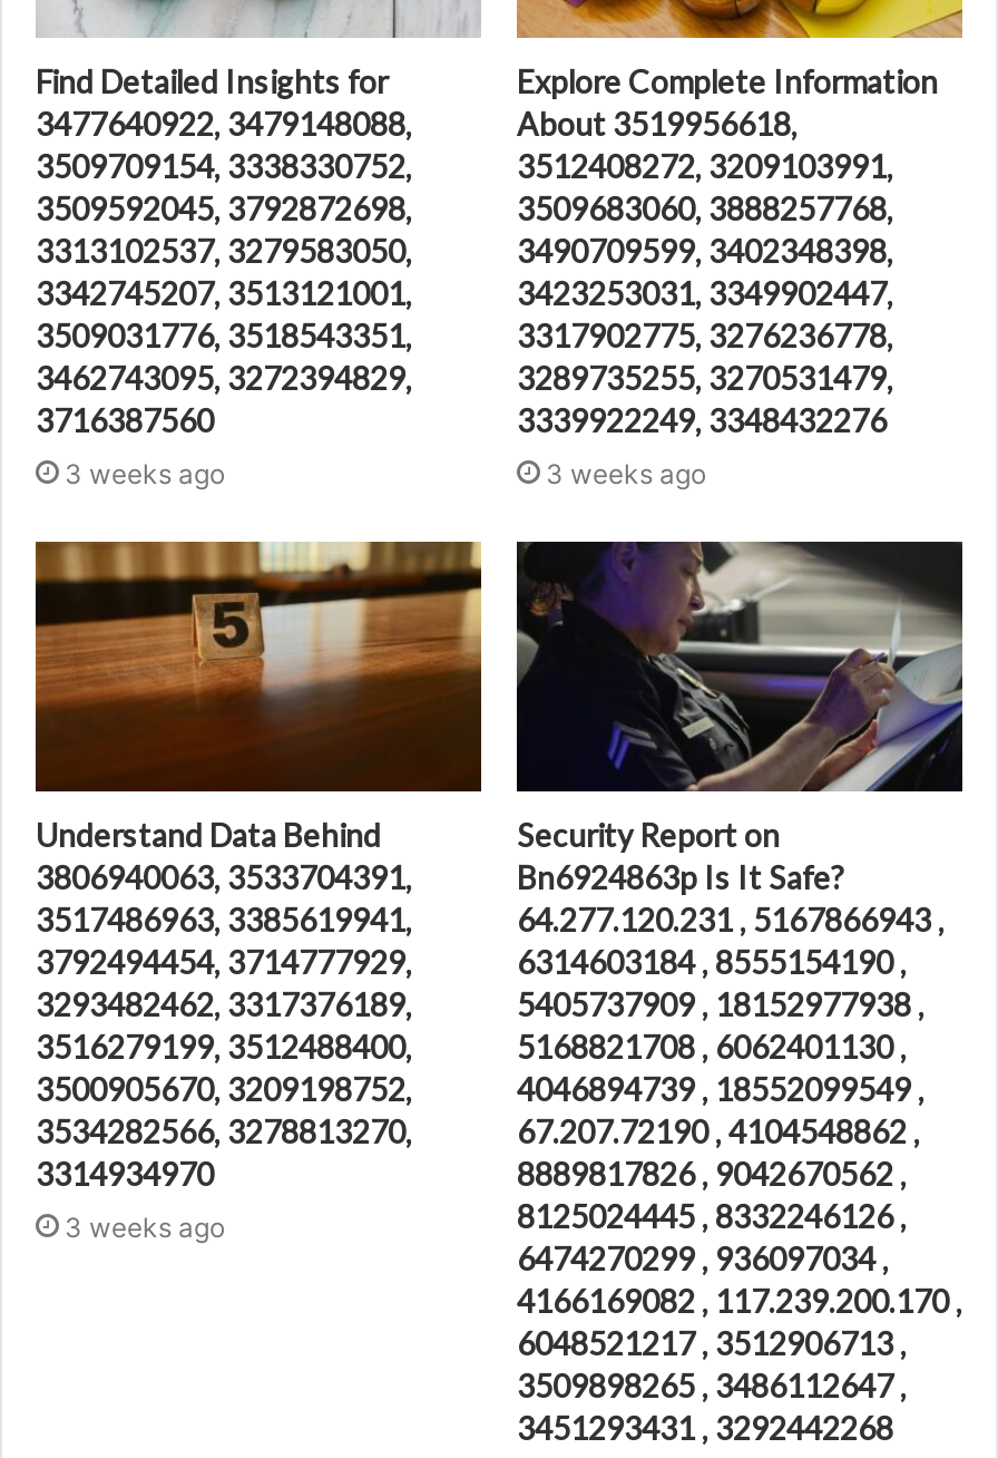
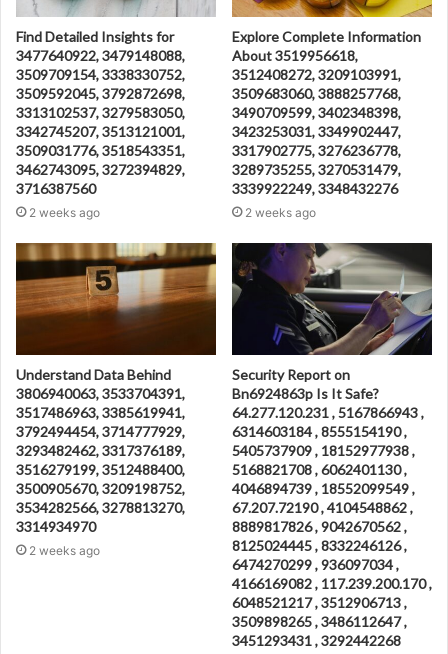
- 3 weeks ago
+ 2 weeks ago

- 3 weeks ago
+ 2 weeks ago

- 3 weeks ago
+ 2 weeks ago
